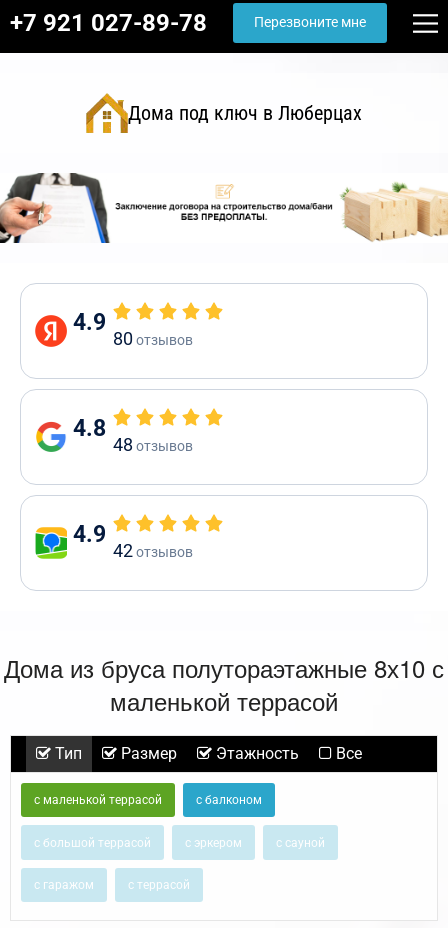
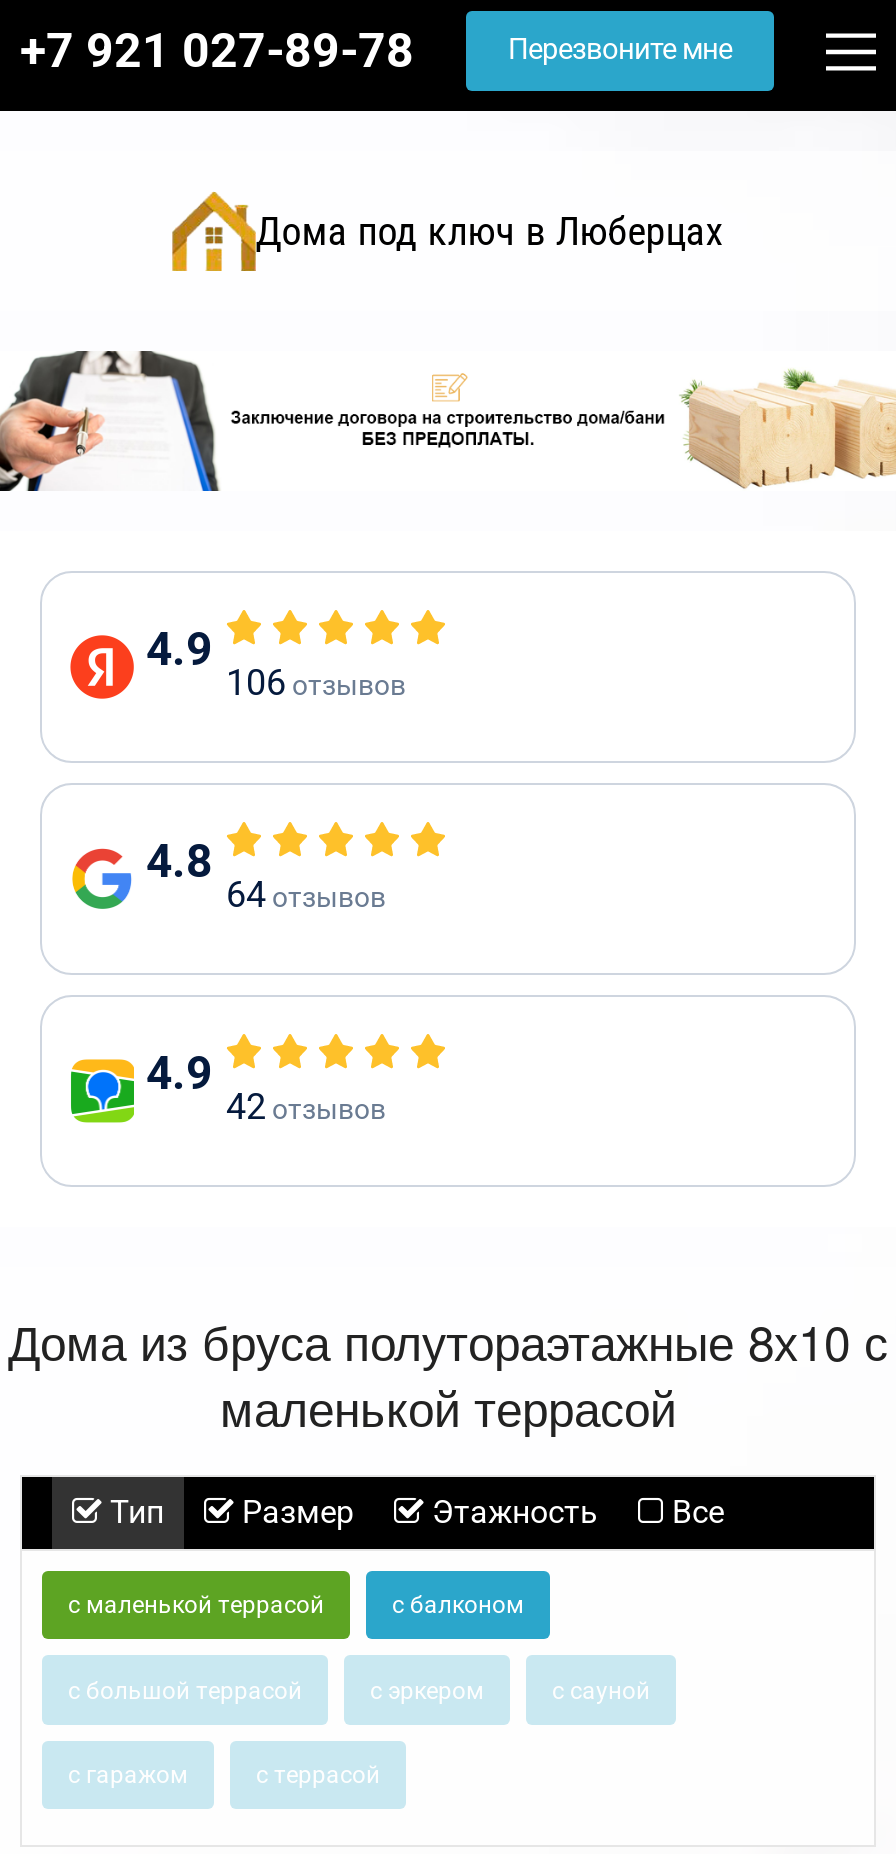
- 80 отзывов
+ 106 отзывов

- 48отзывов
+ 64отзывов
